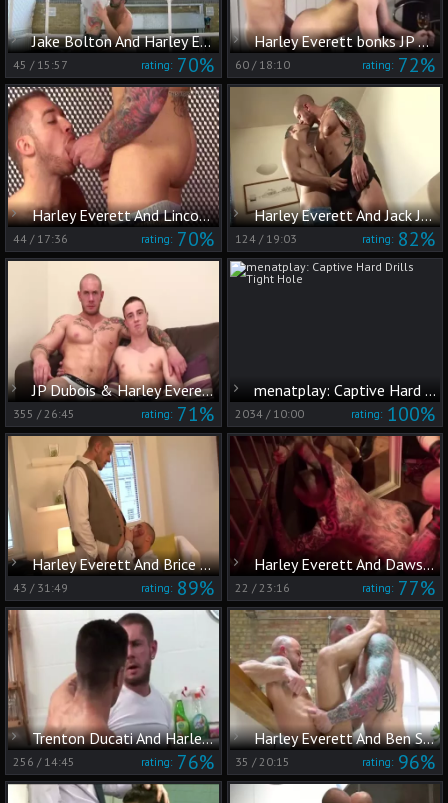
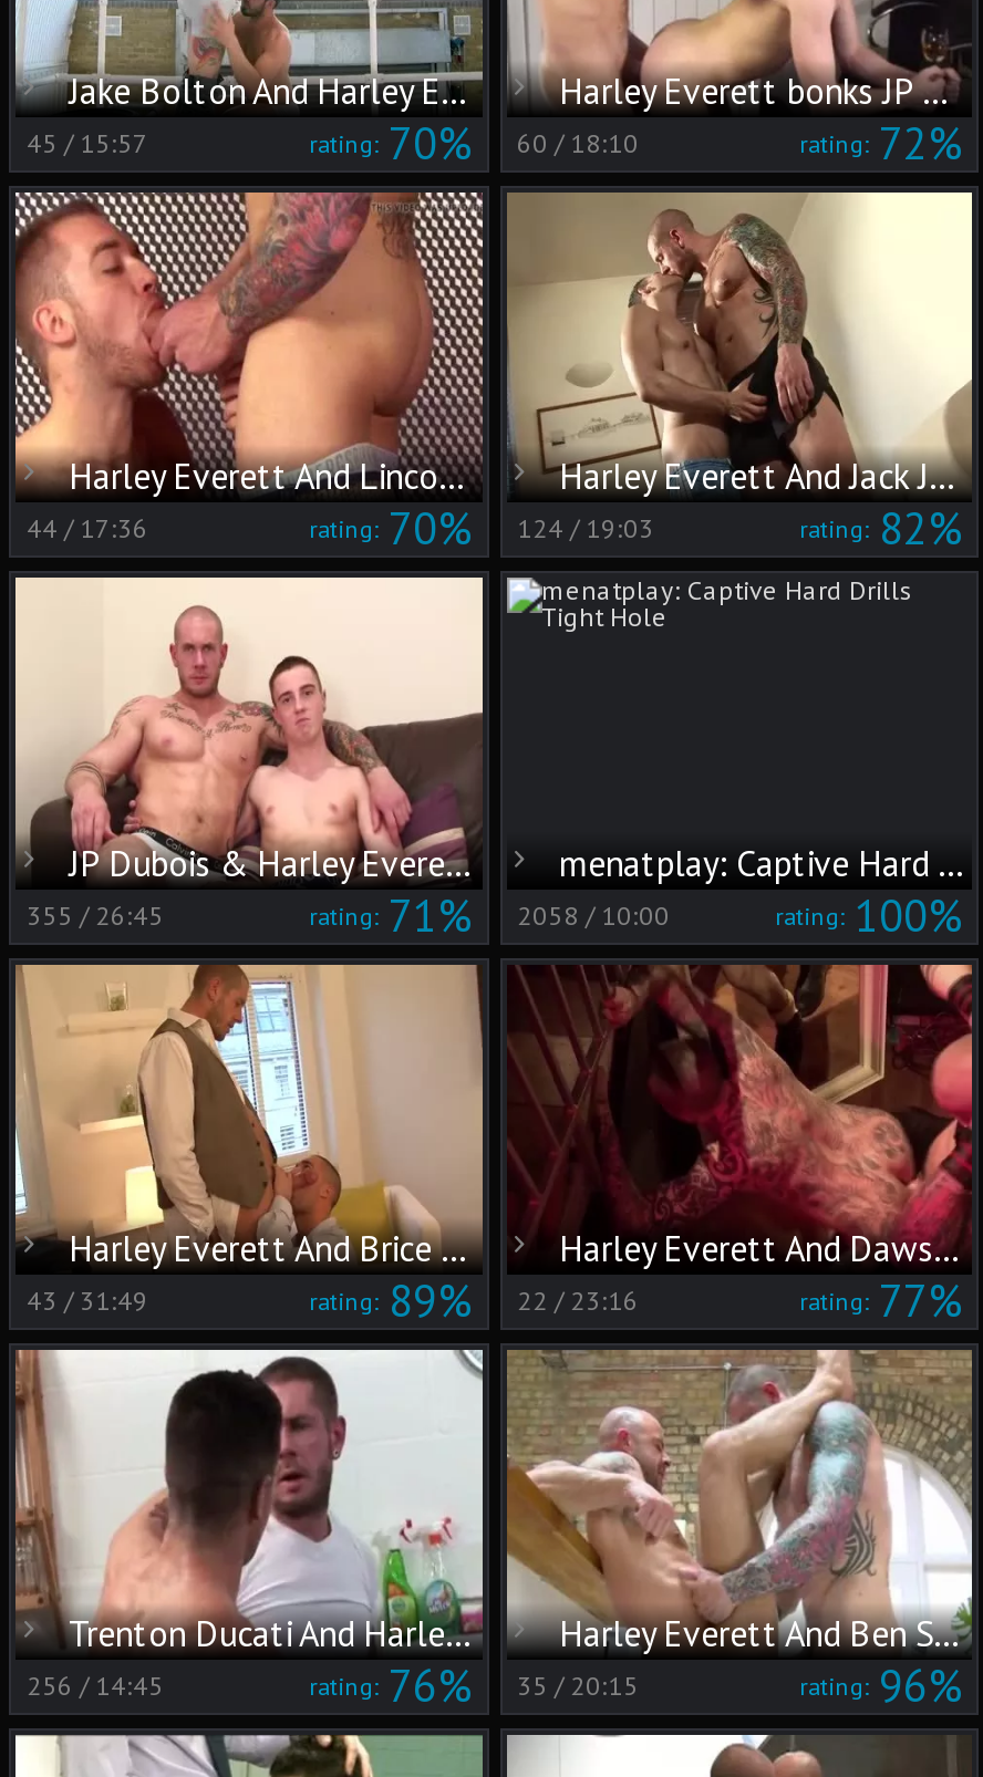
- rating: 71% 2034 / 10:00
+ rating: 71% 2058 / 10:00
